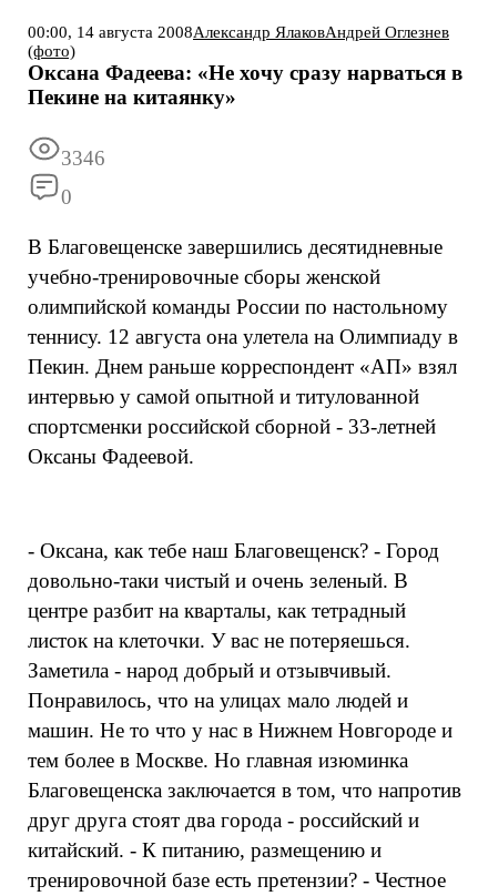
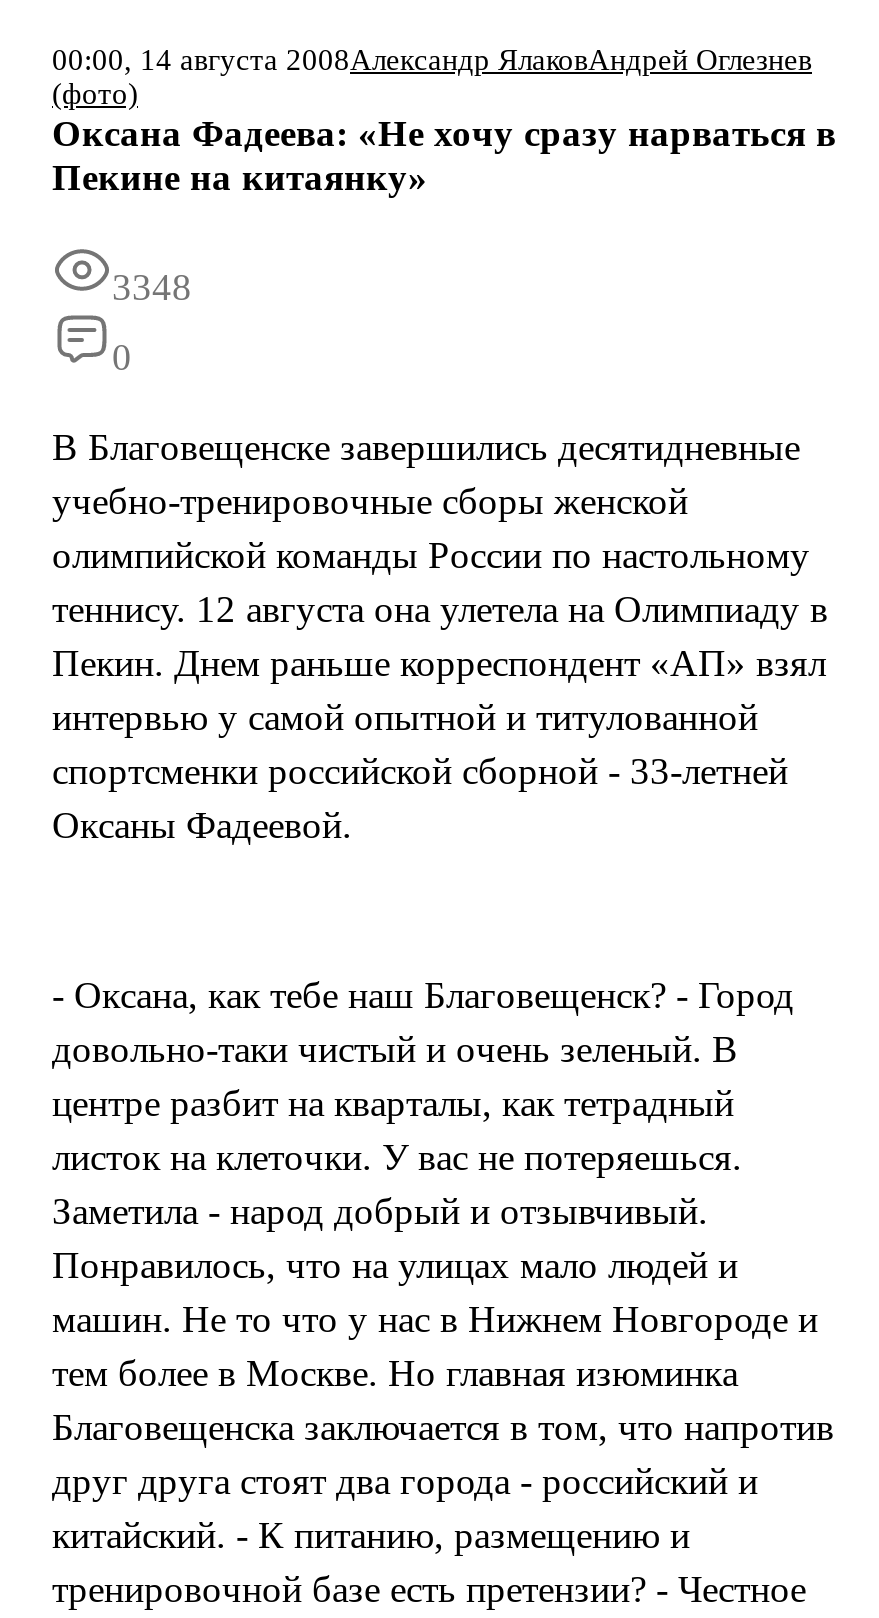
- 3346
+ 3348
